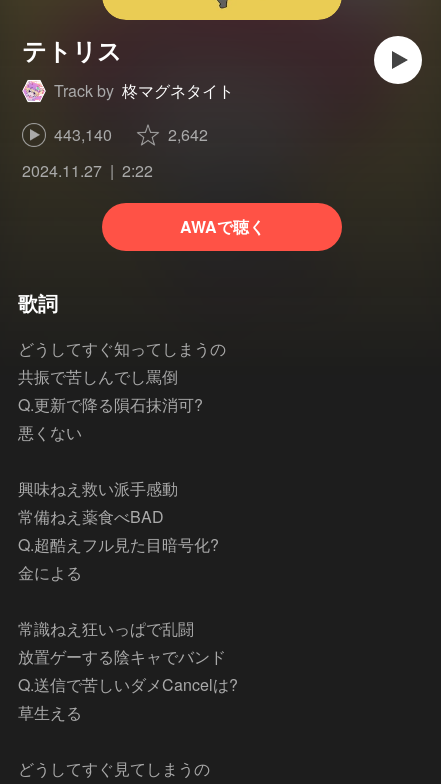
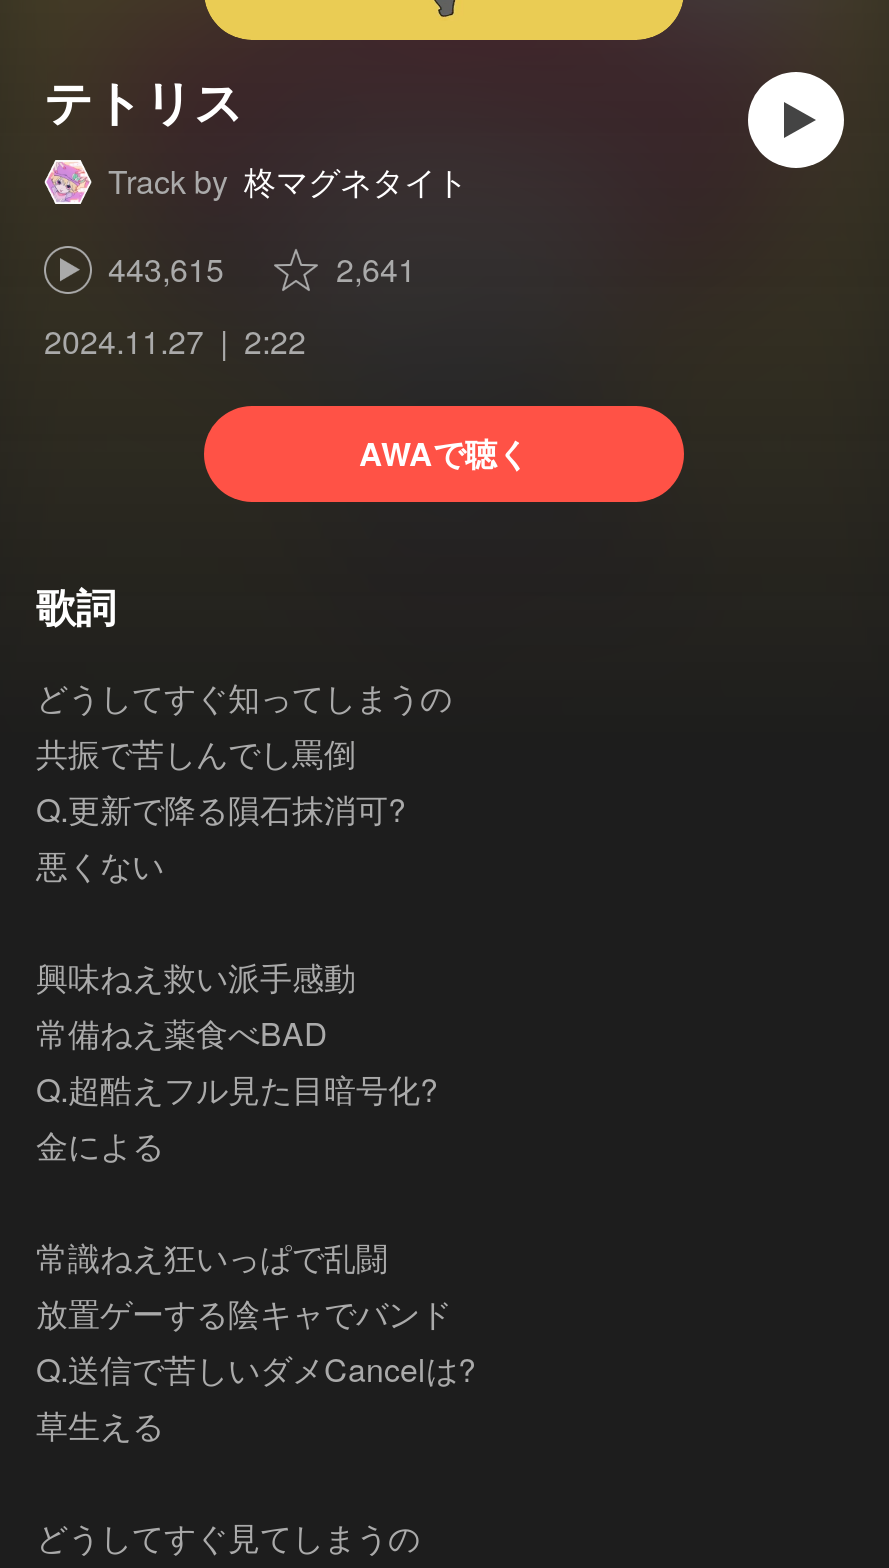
- 443,140
+ 443,615

- 2,642
+ 2,641
